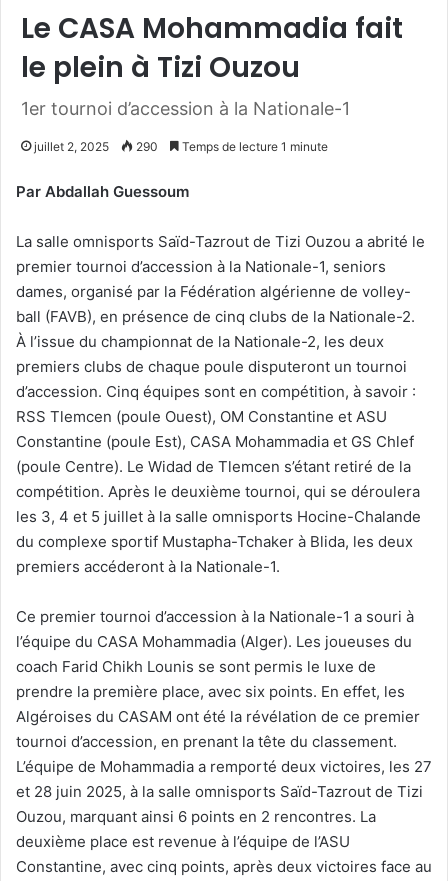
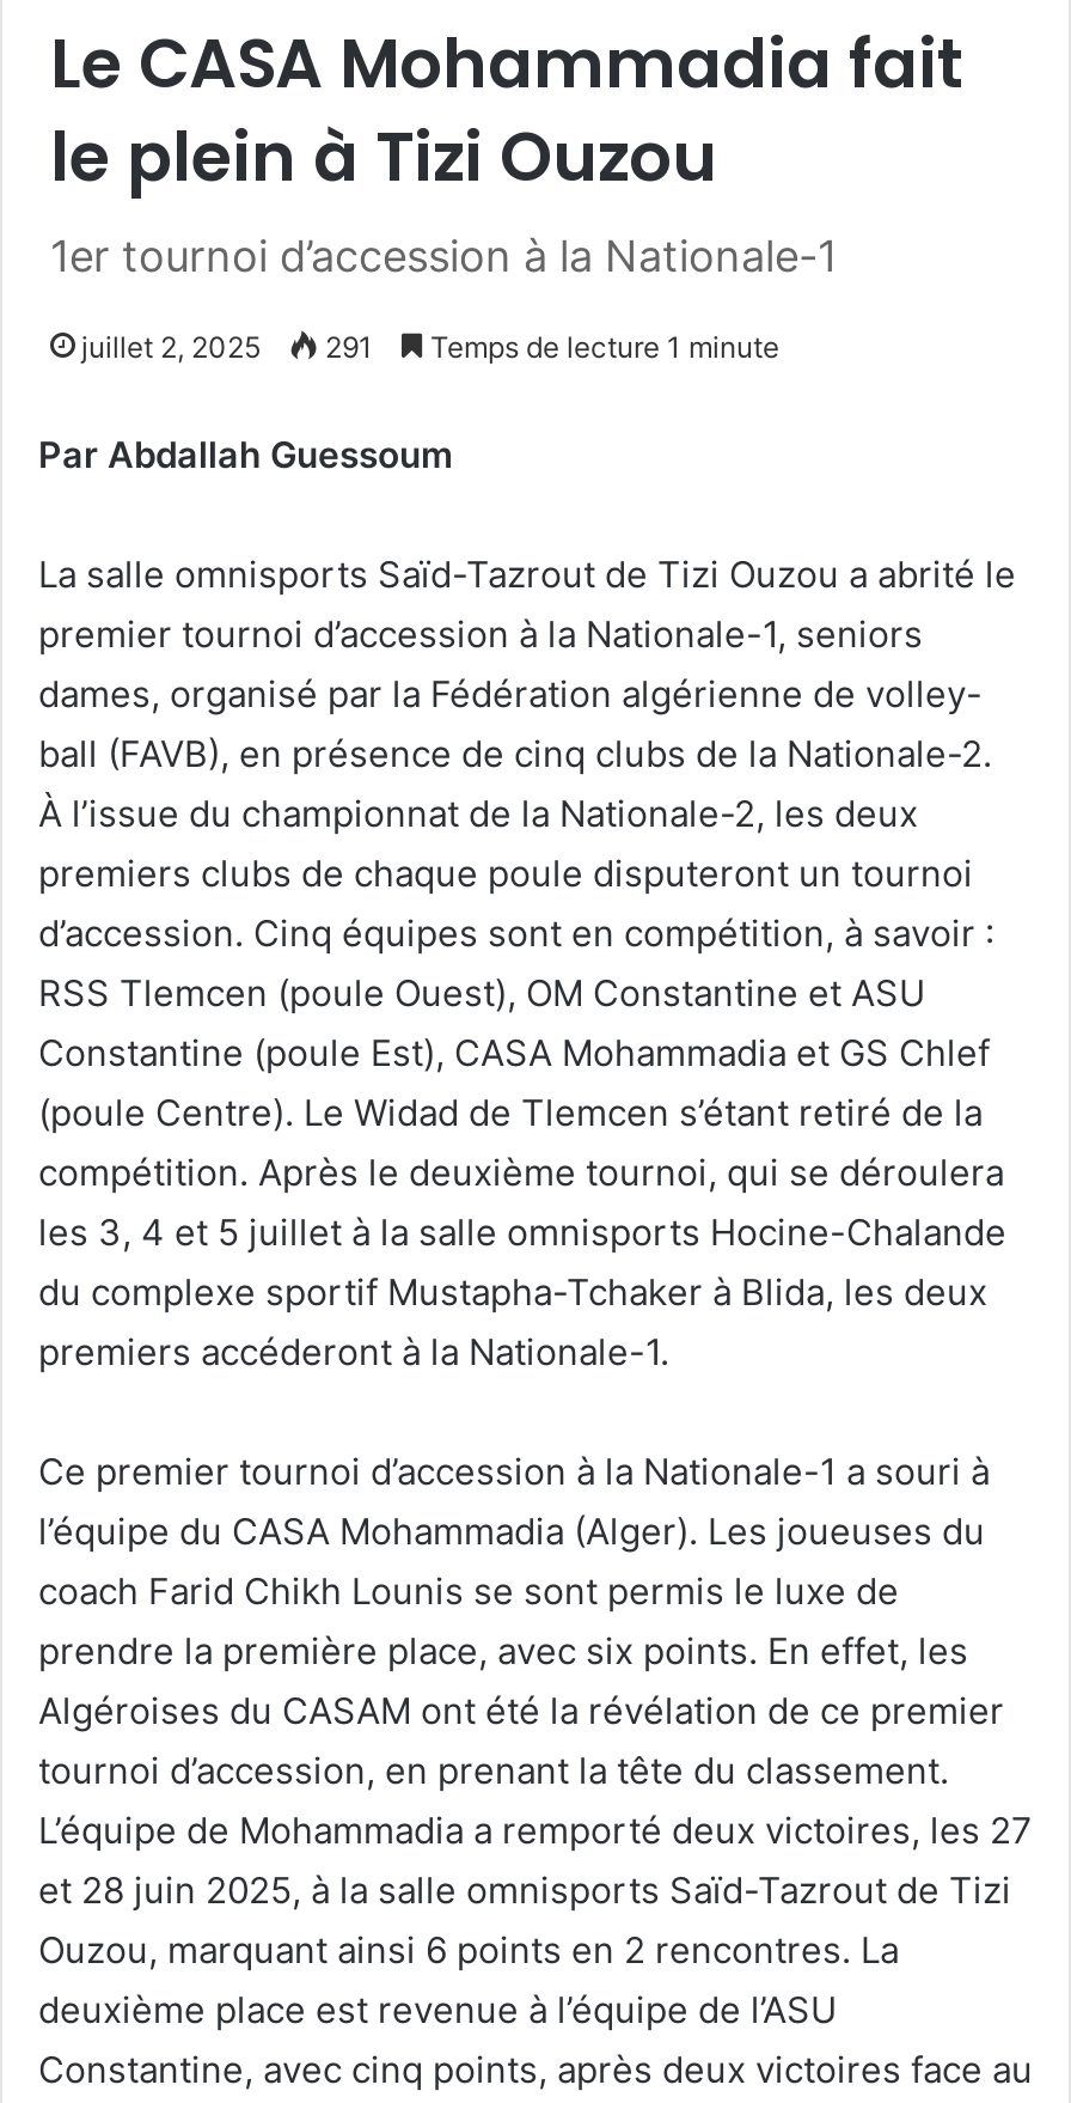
- juillet 2, 2025 290 Temps de lecture 1 minute
+ juillet 2, 2025 291 Temps de lecture 1 minute
